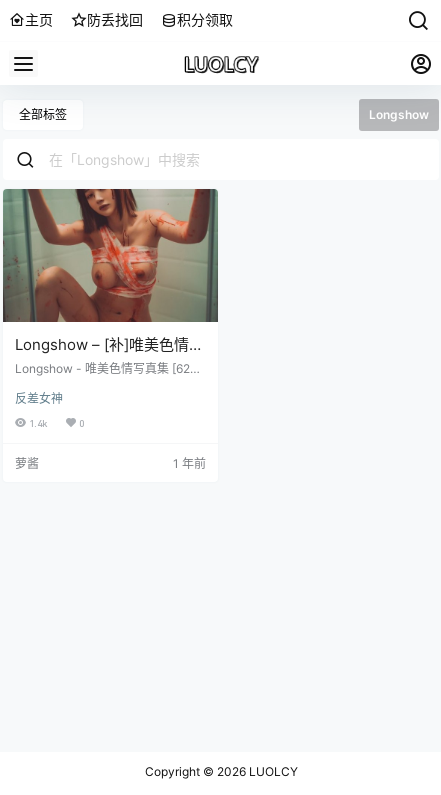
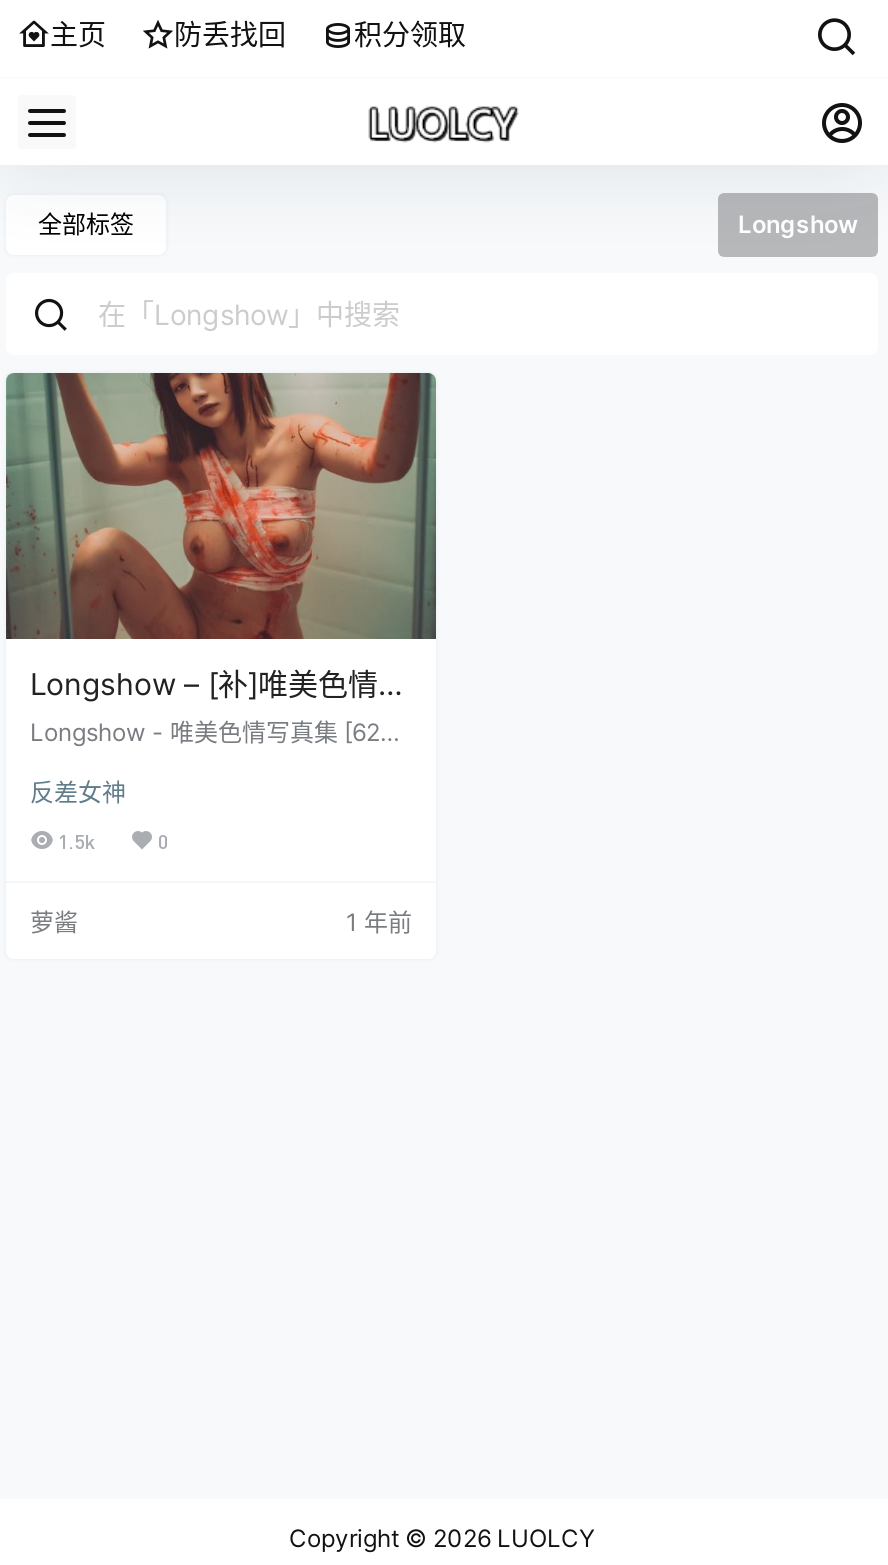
- 1.4k
+ 1.5k
